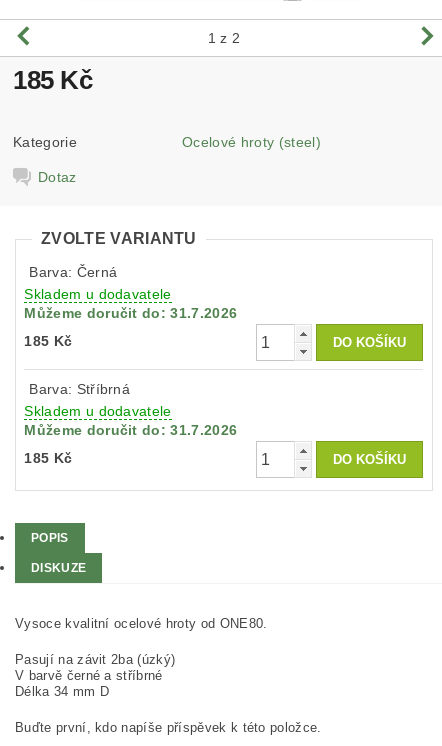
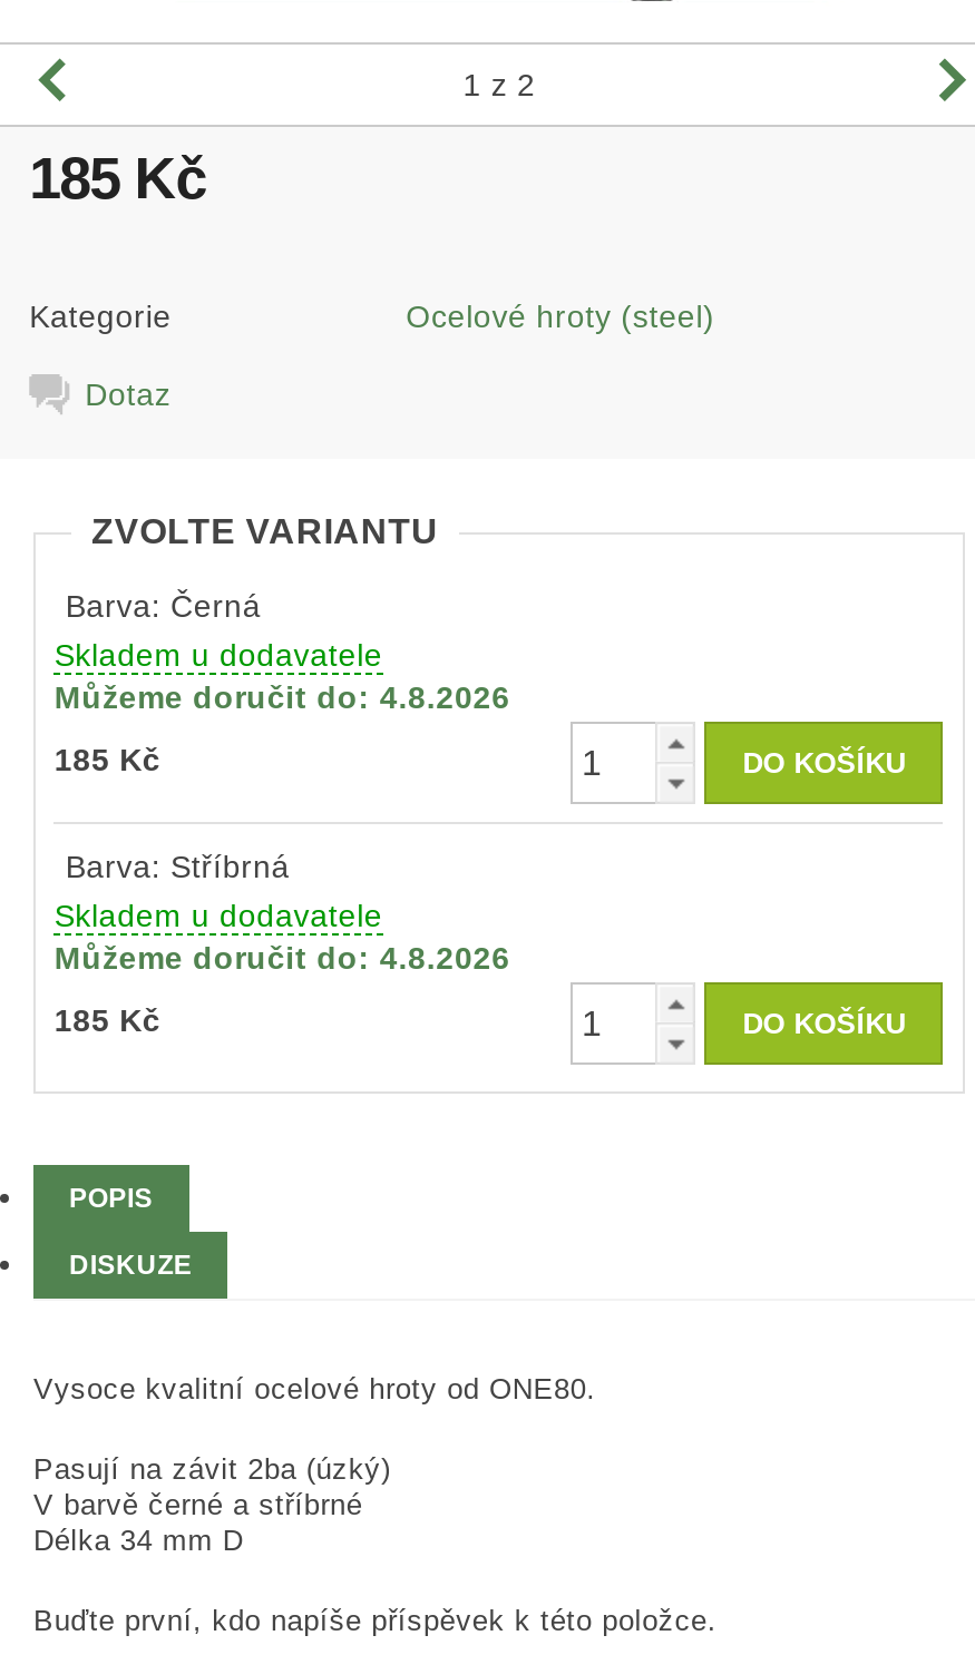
- Můžeme doručit do: 31.7.2026
+ Můžeme doručit do: 4.8.2026

- Můžeme doručit do: 31.7.2026
+ Můžeme doručit do: 4.8.2026
